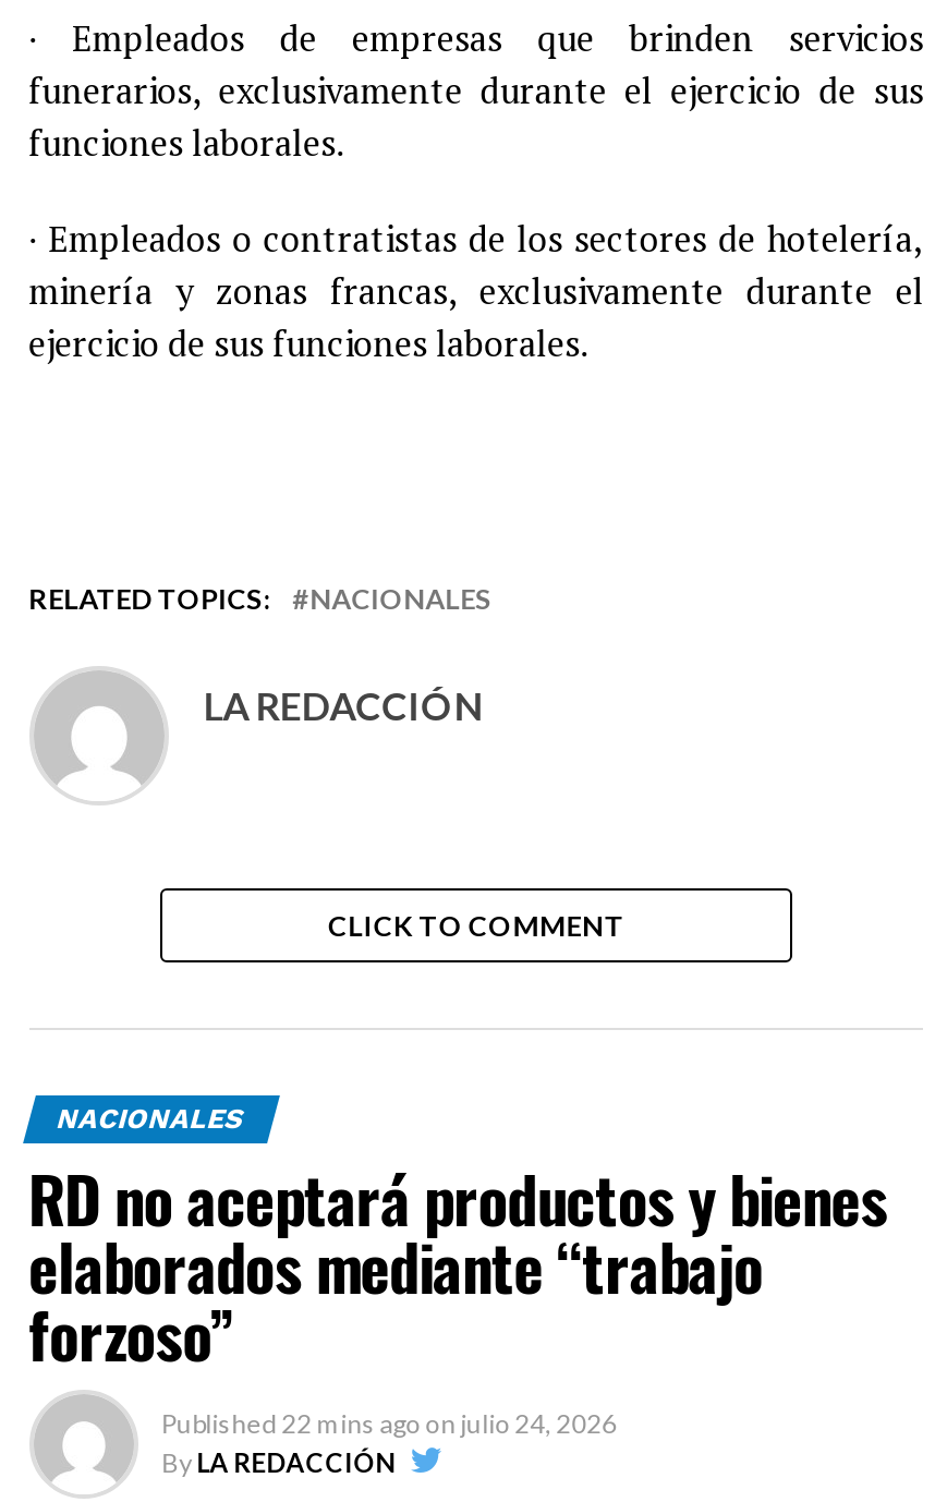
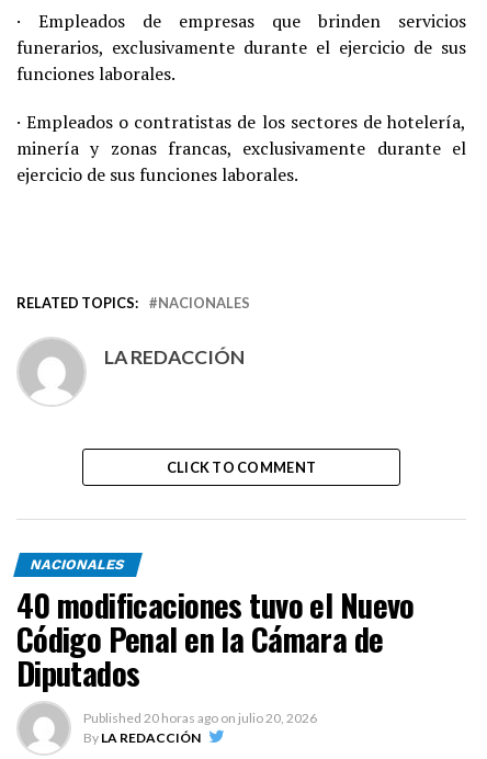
- RD no aceptará productos y bienes
- elaborados mediante “trabajo
- forzoso”
- Published 22 mins ago on julio 24, 2026
+ 40 modificaciones tuvo el Nuevo
+ Código Penal en la Cámara de
+ Diputados
+ Published 20 horas ago on julio 20, 2026
